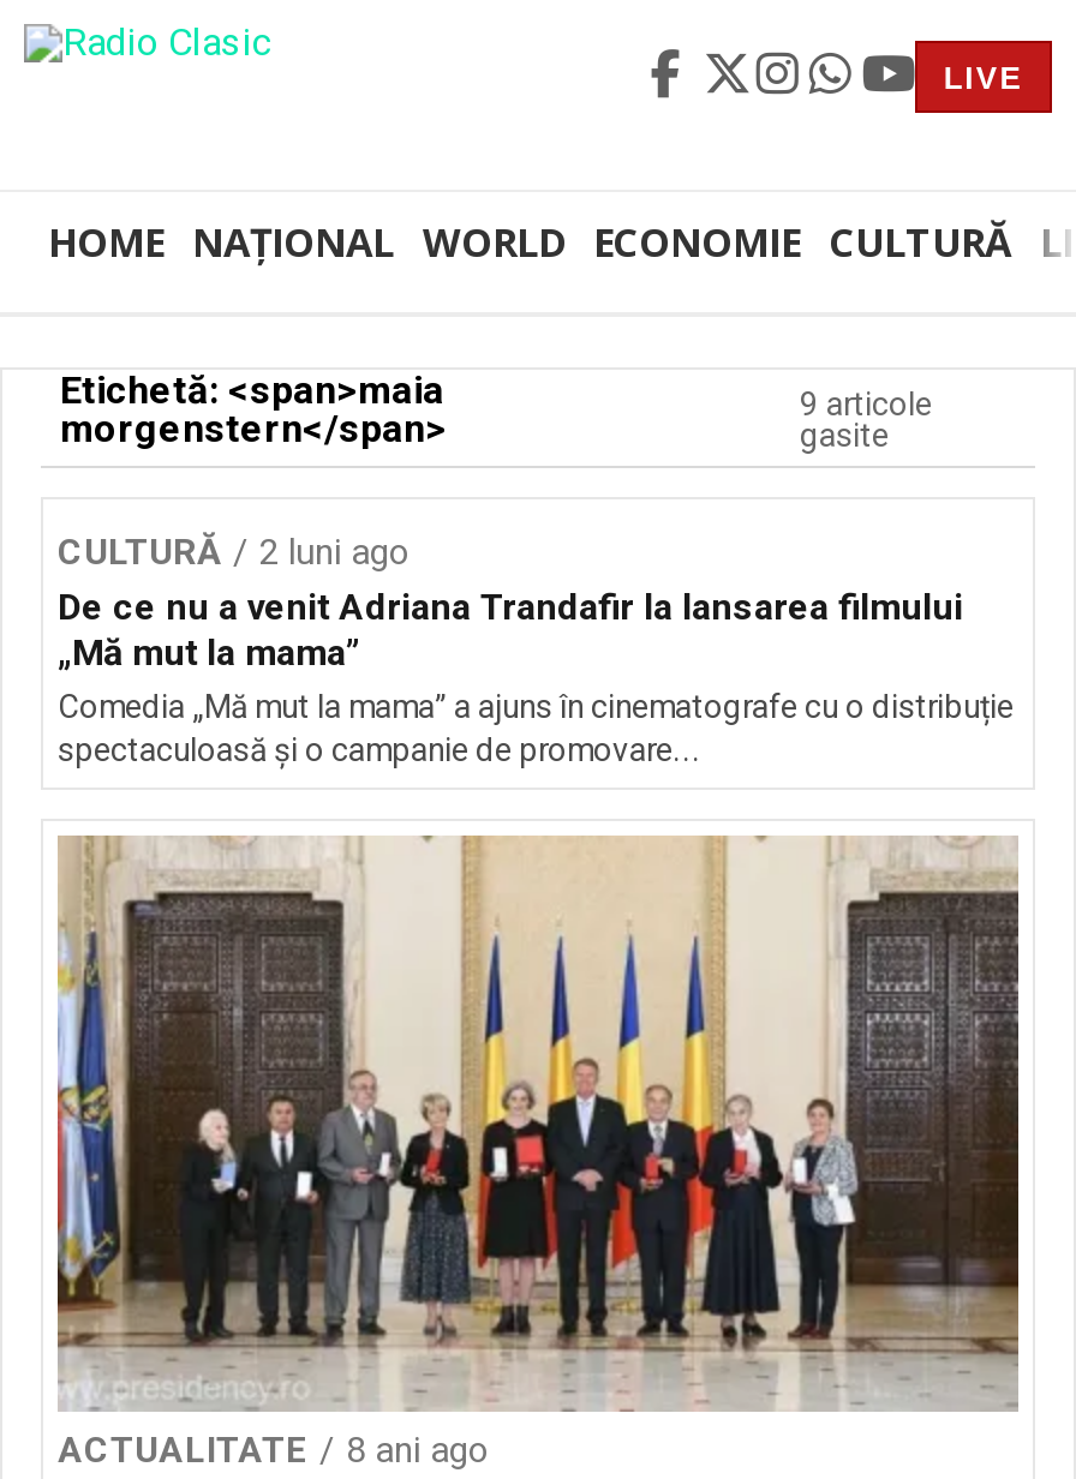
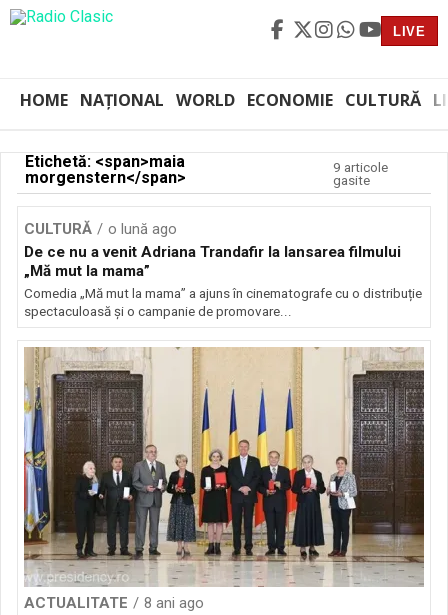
- 2 luni ago
+ o lună ago
